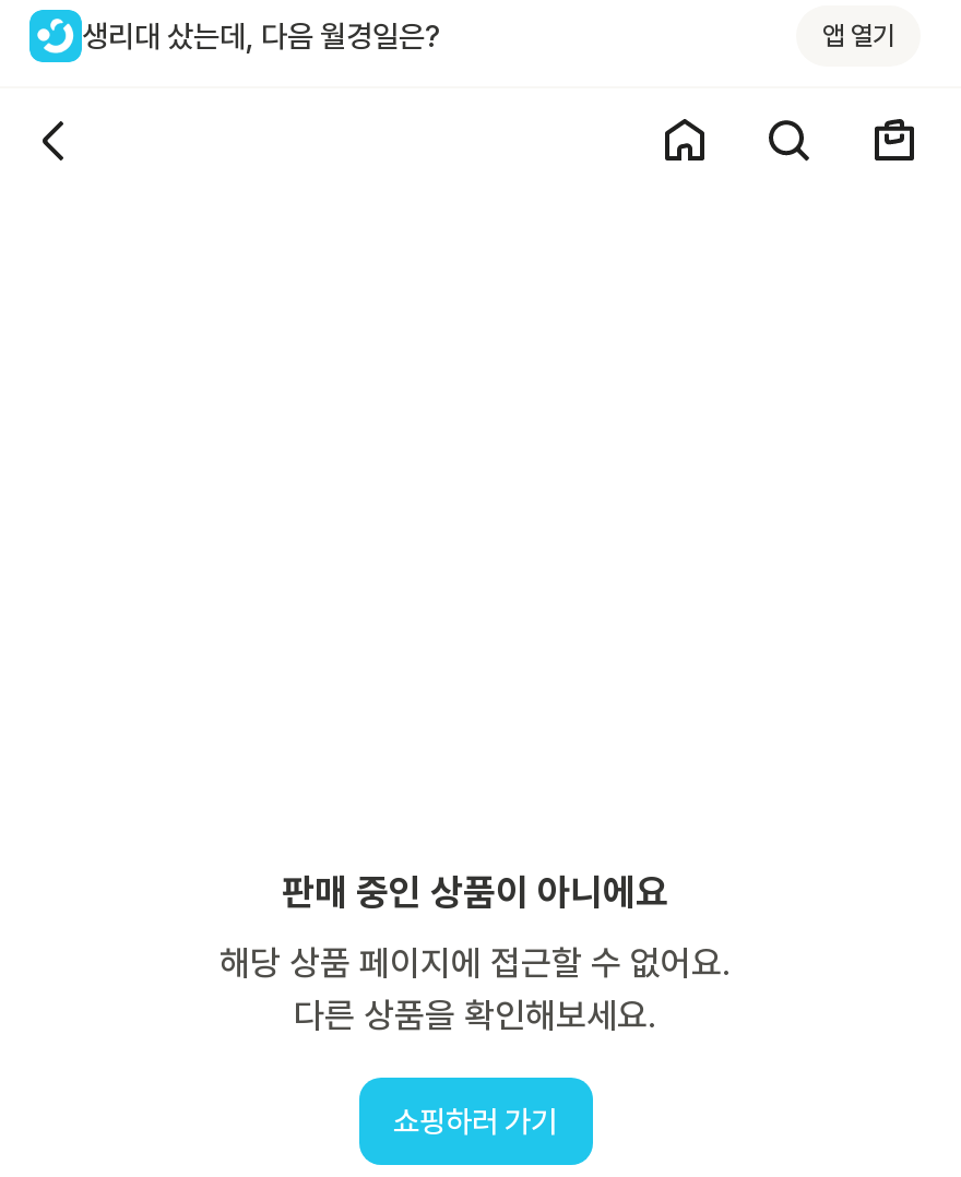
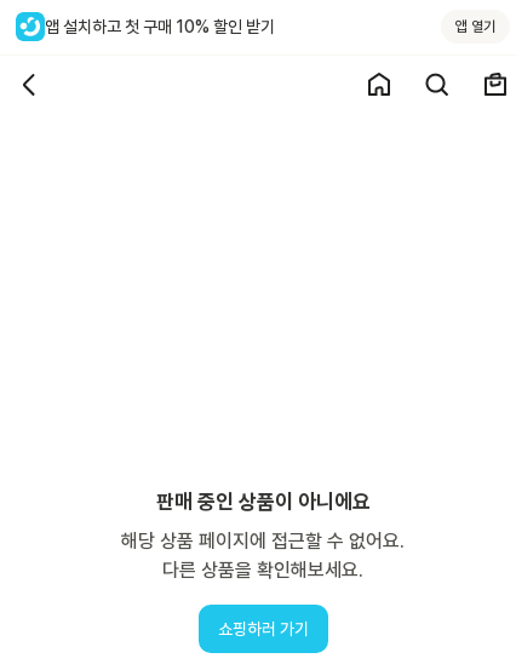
- 생리대 샀는데, 다음 월경일은?
+ 앱 설치하고 첫 구매 10% 할인 받기
